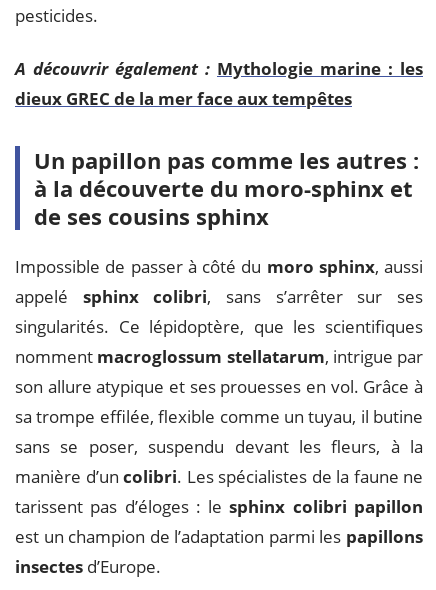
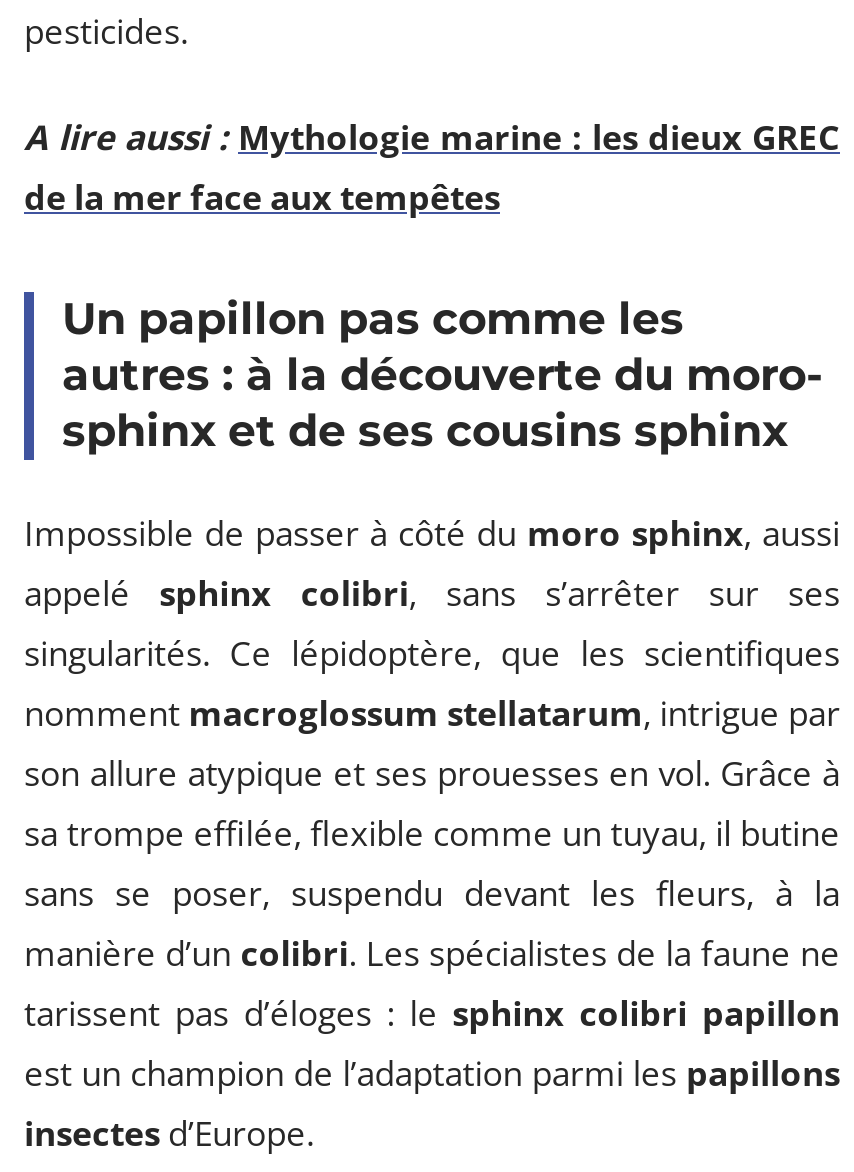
- A découvrir également : Mythologie marine : les
- dieux GREC de la mer face aux tempêtes
+ A lire aussi : Mythologie marine : les dieux GREC
+ de la mer face aux tempêtes
